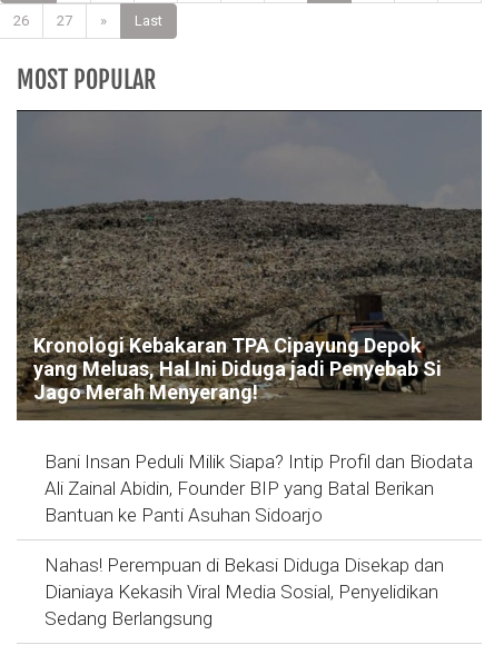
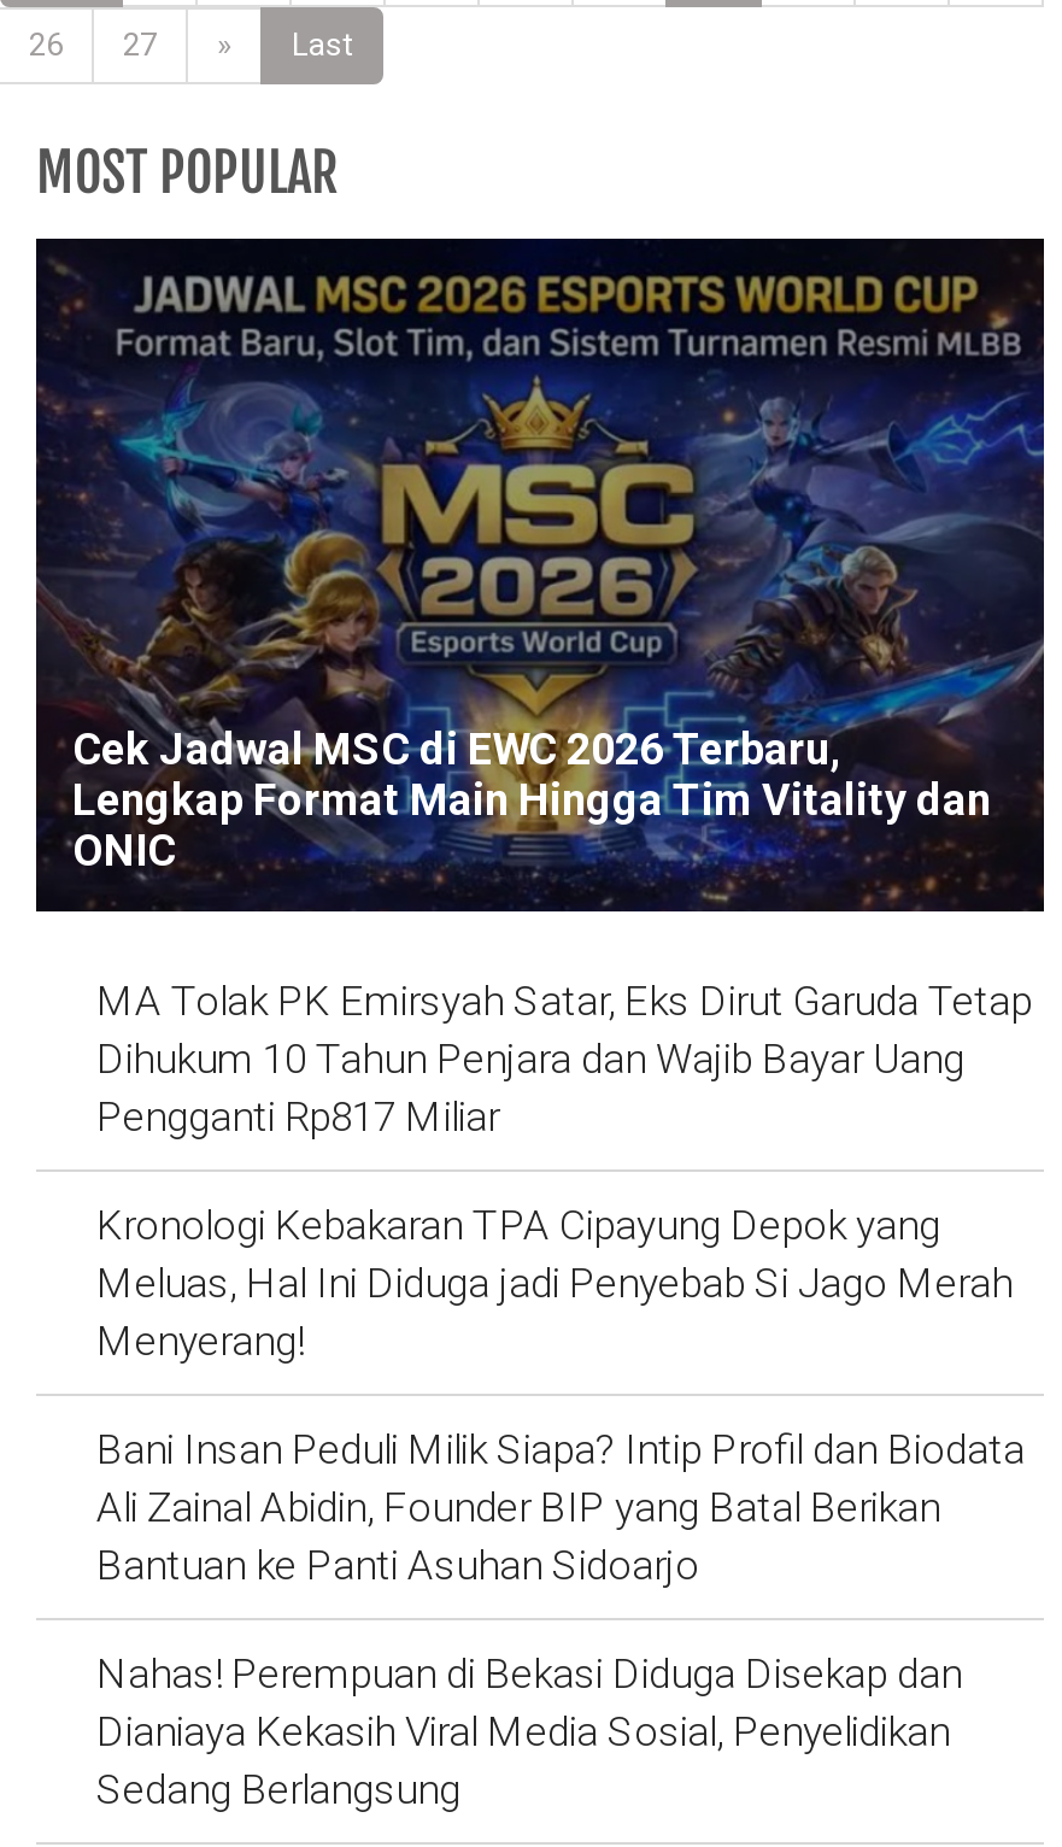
- [image]
- Kronologi Kebakaran TPA Cipayung Depok
- yang Meluas, Hal Ini Diduga jadi Penyebab Si
- Jago Merah Menyerang!
+ [image]
+ Cek Jadwal MSC di EWC 2026 Terbaru,
+ Lengkap Format Main Hingga Tim Vitality dan
+ ONIC
+ MA Tolak PK Emirsyah Satar, Eks Dirut Garuda Tetap
+ Dihukum 10 Tahun Penjara dan Wajib Bayar Uang
+ Pengganti Rp817 Miliar
+ Kronologi Kebakaran TPA Cipayung Depok yang
+ Meluas, Hal Ini Diduga jadi Penyebab Si Jago Merah
+ Menyerang!
